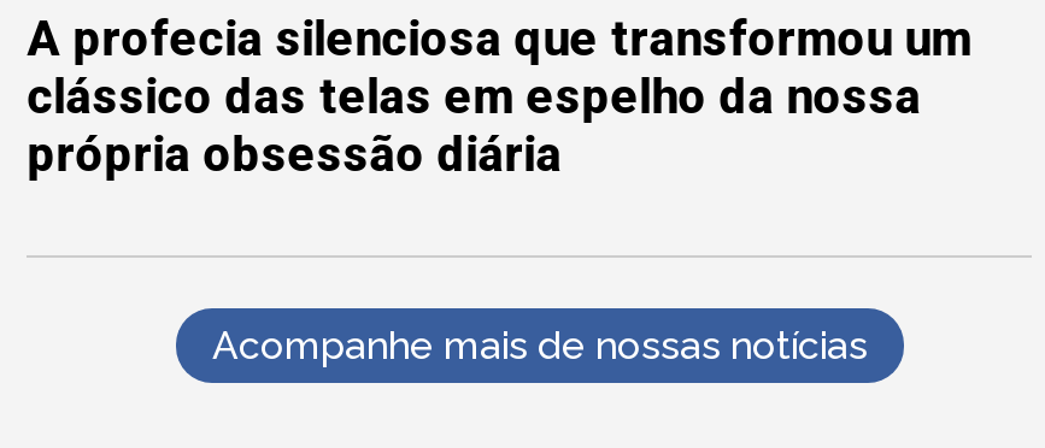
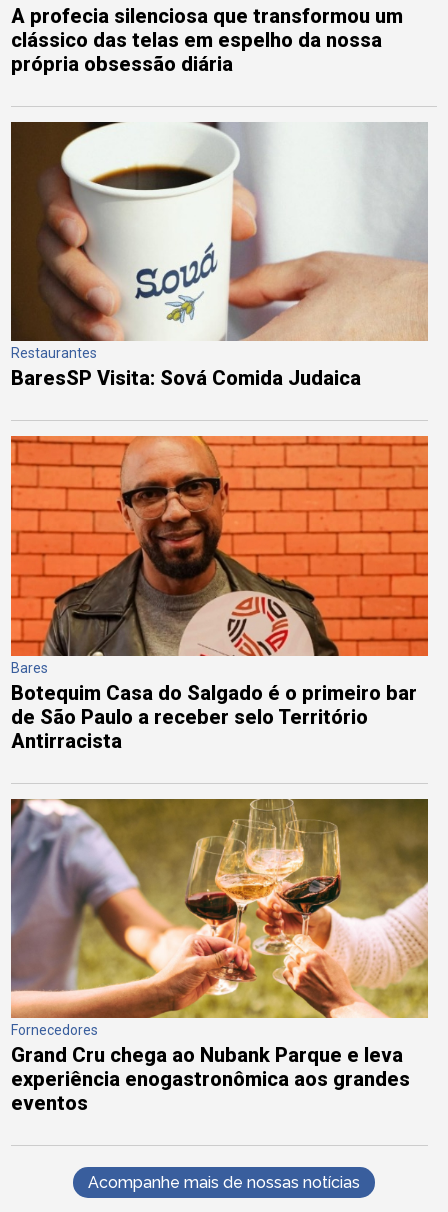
+ [image]
+ Restaurantes
+ BaresSP Visita: Sová Comida Judaica

+ [image]
+ Bares
+ Botequim Casa do Salgado é o primeiro bar
+ de São Paulo a receber selo Território
+ Antirracista

+ [image]
+ Fornecedores
+ Grand Cru chega ao Nubank Parque e leva
+ experiência enogastronômica aos grandes
+ eventos
